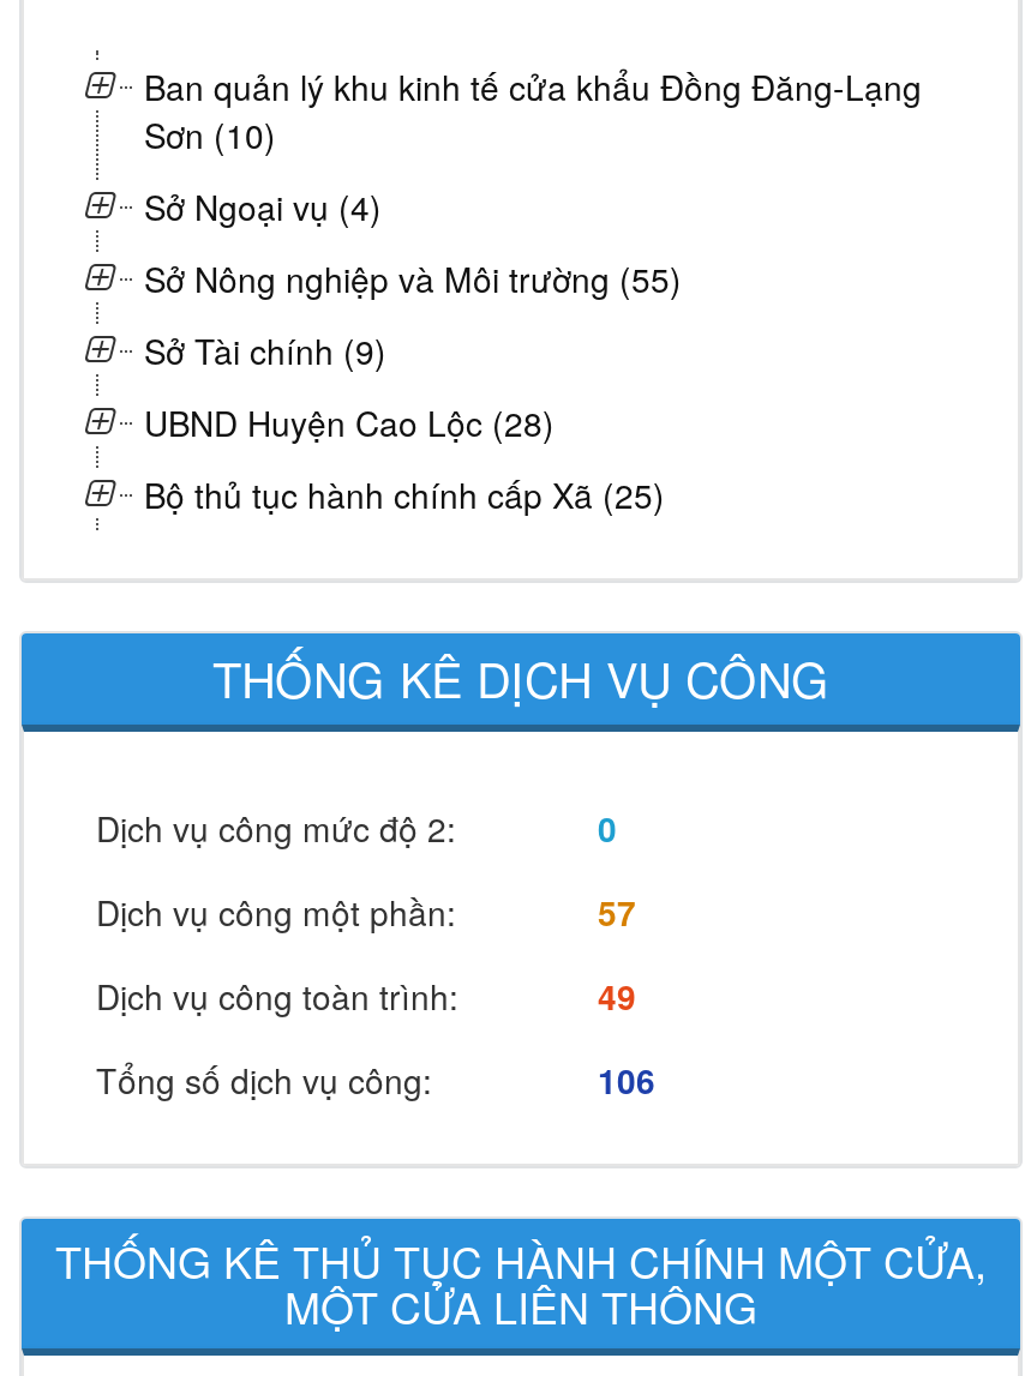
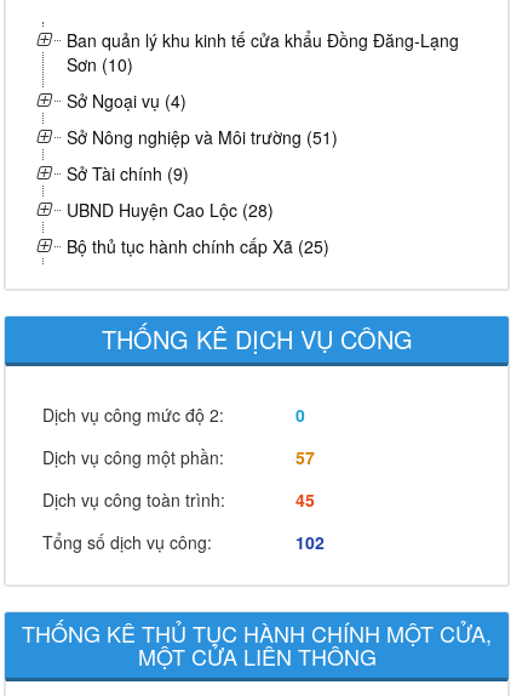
- Sở Nông nghiệp và Môi trường (55)
+ Sở Nông nghiệp và Môi trường (51)

- 49
+ 45

- 106
+ 102
